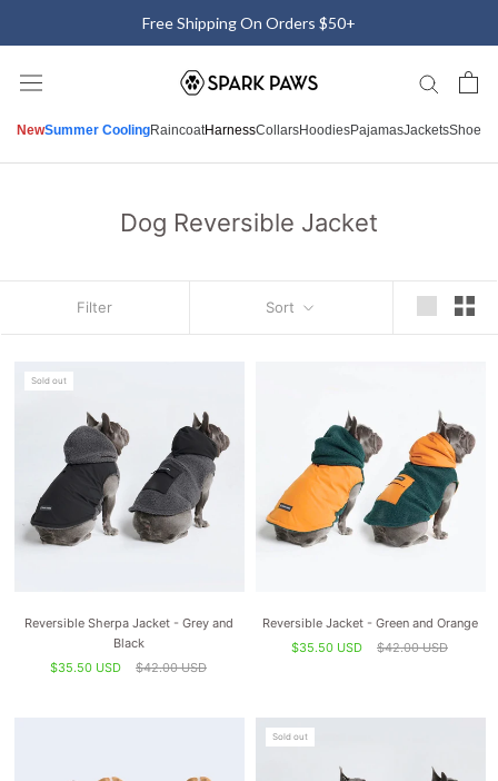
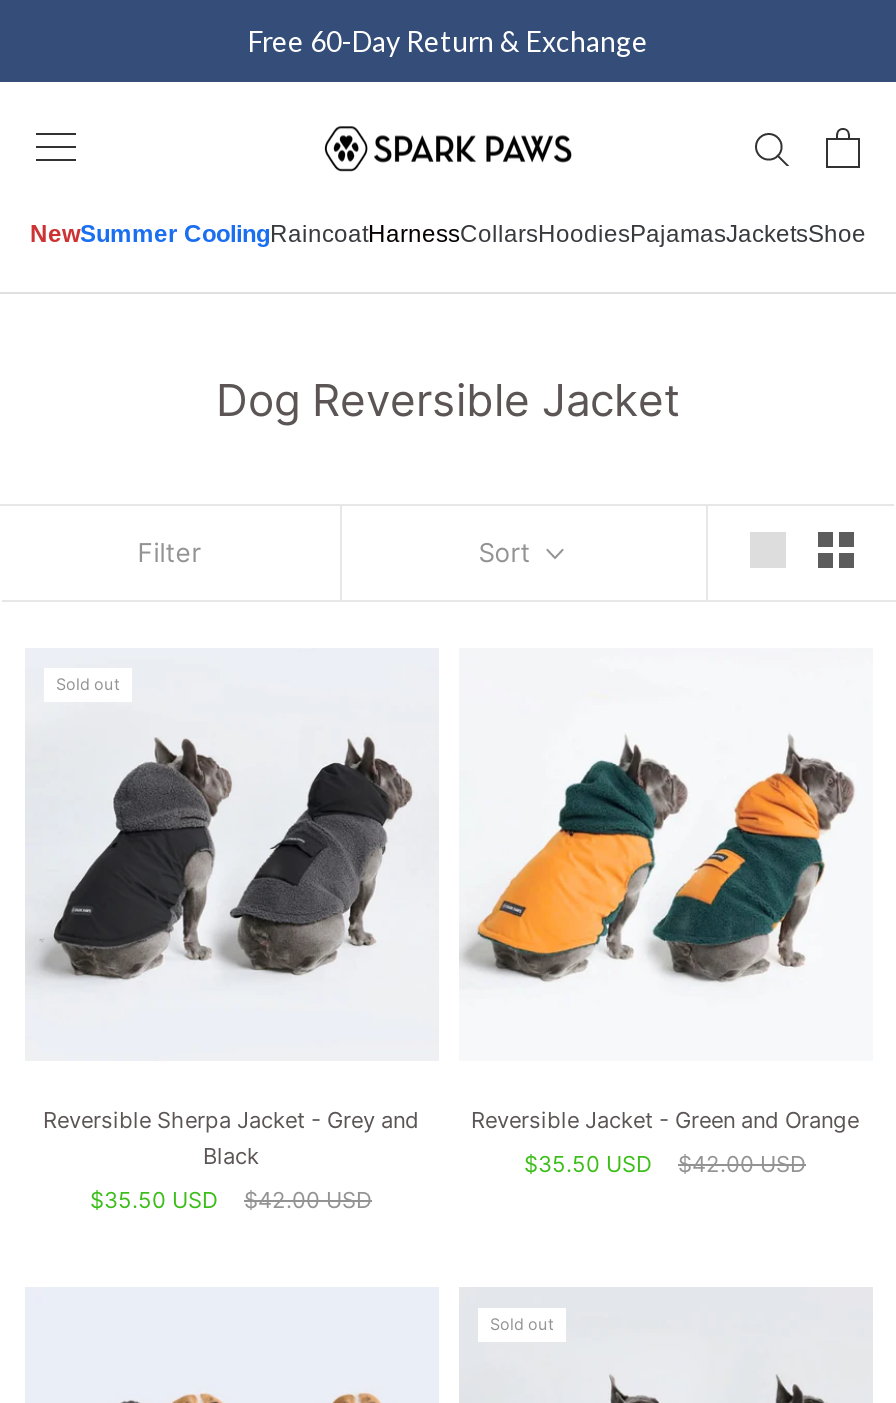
- Free Shipping On Orders $50+
+ Free 60-Day Return & Exchange
